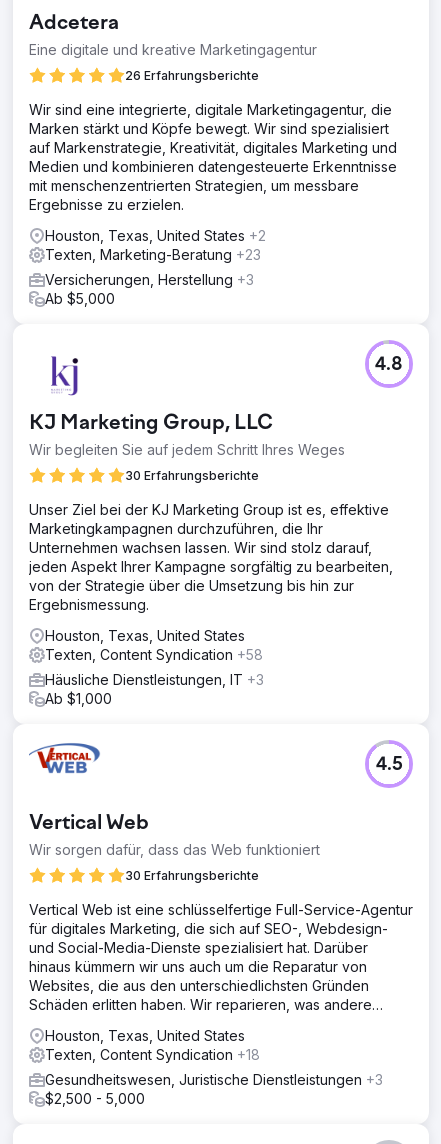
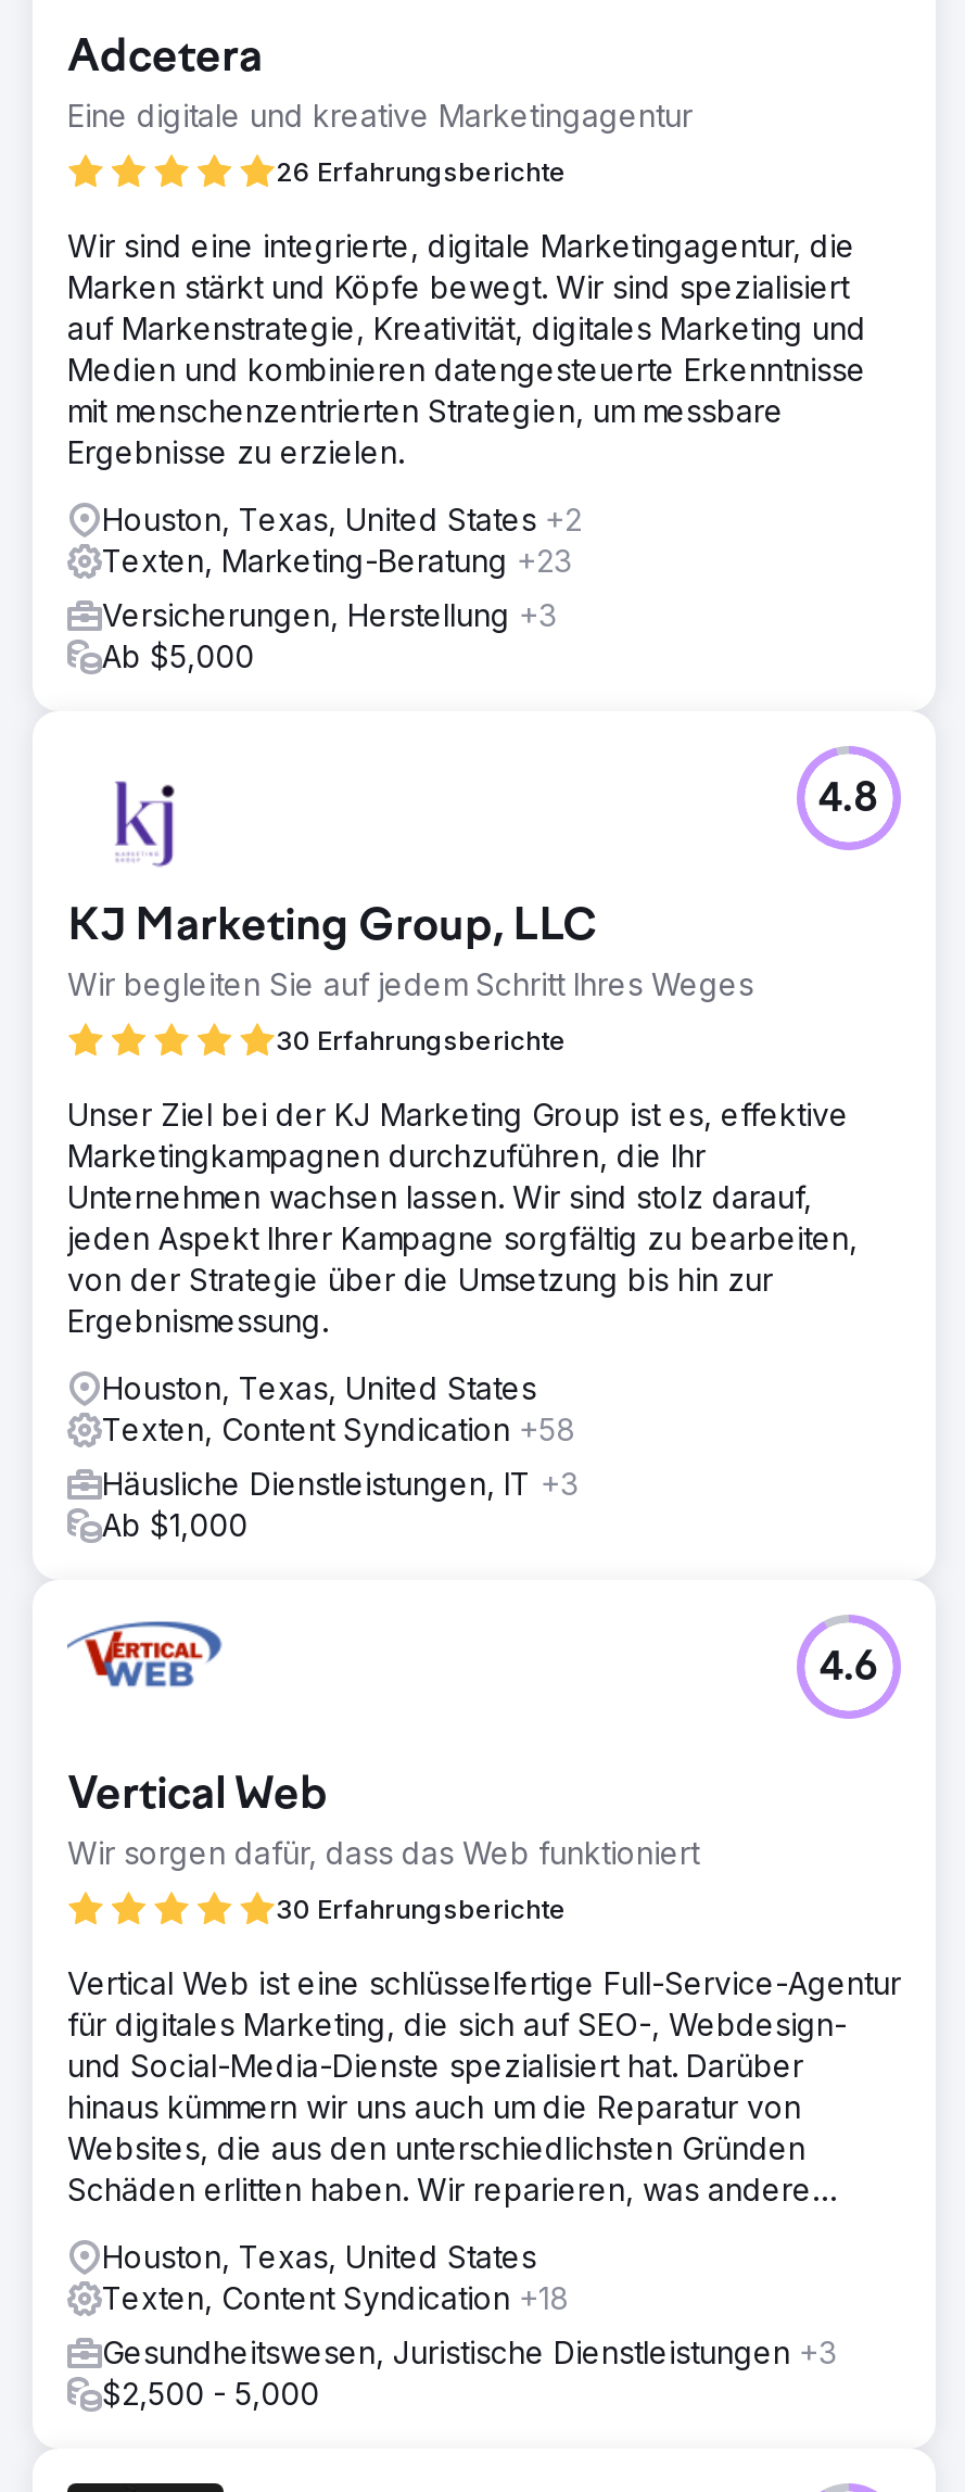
- 4.5
+ 4.6
